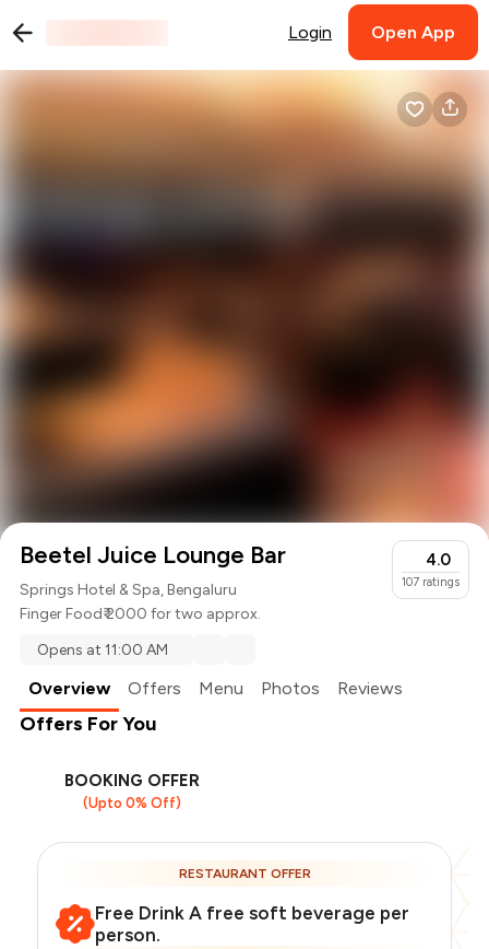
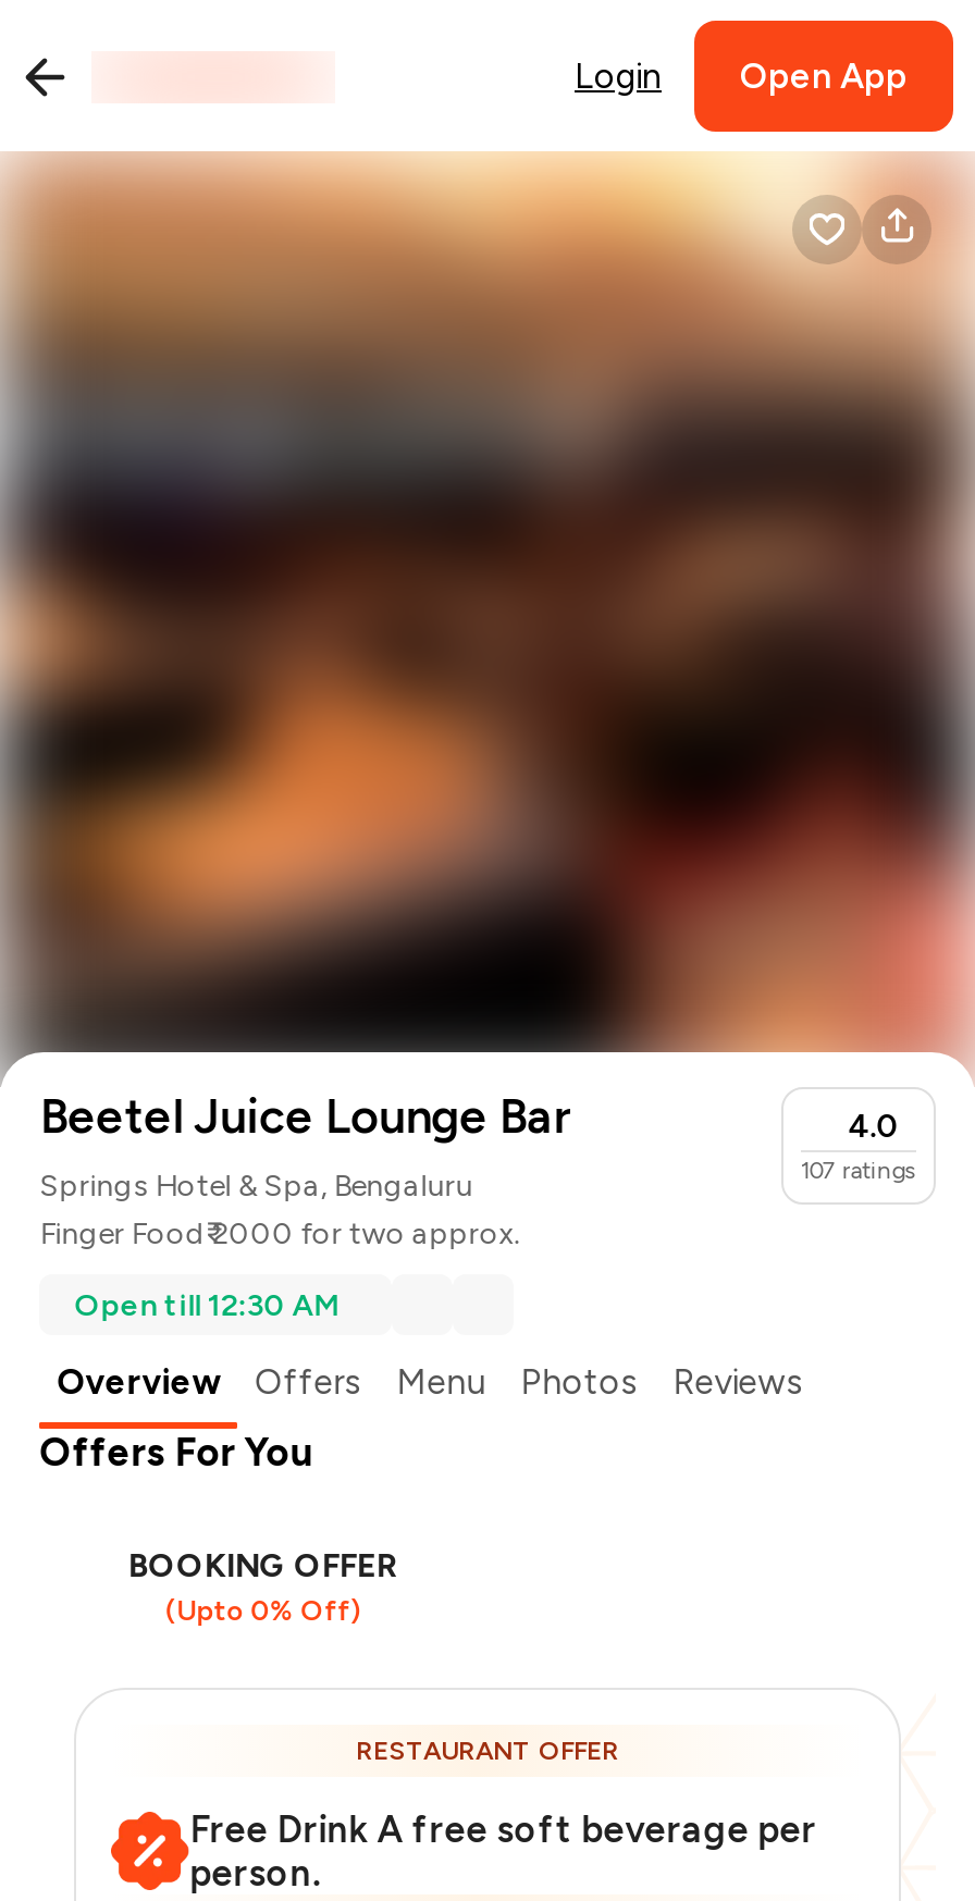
- Opens at 11:00 AM
+ Open till 12:30 AM
